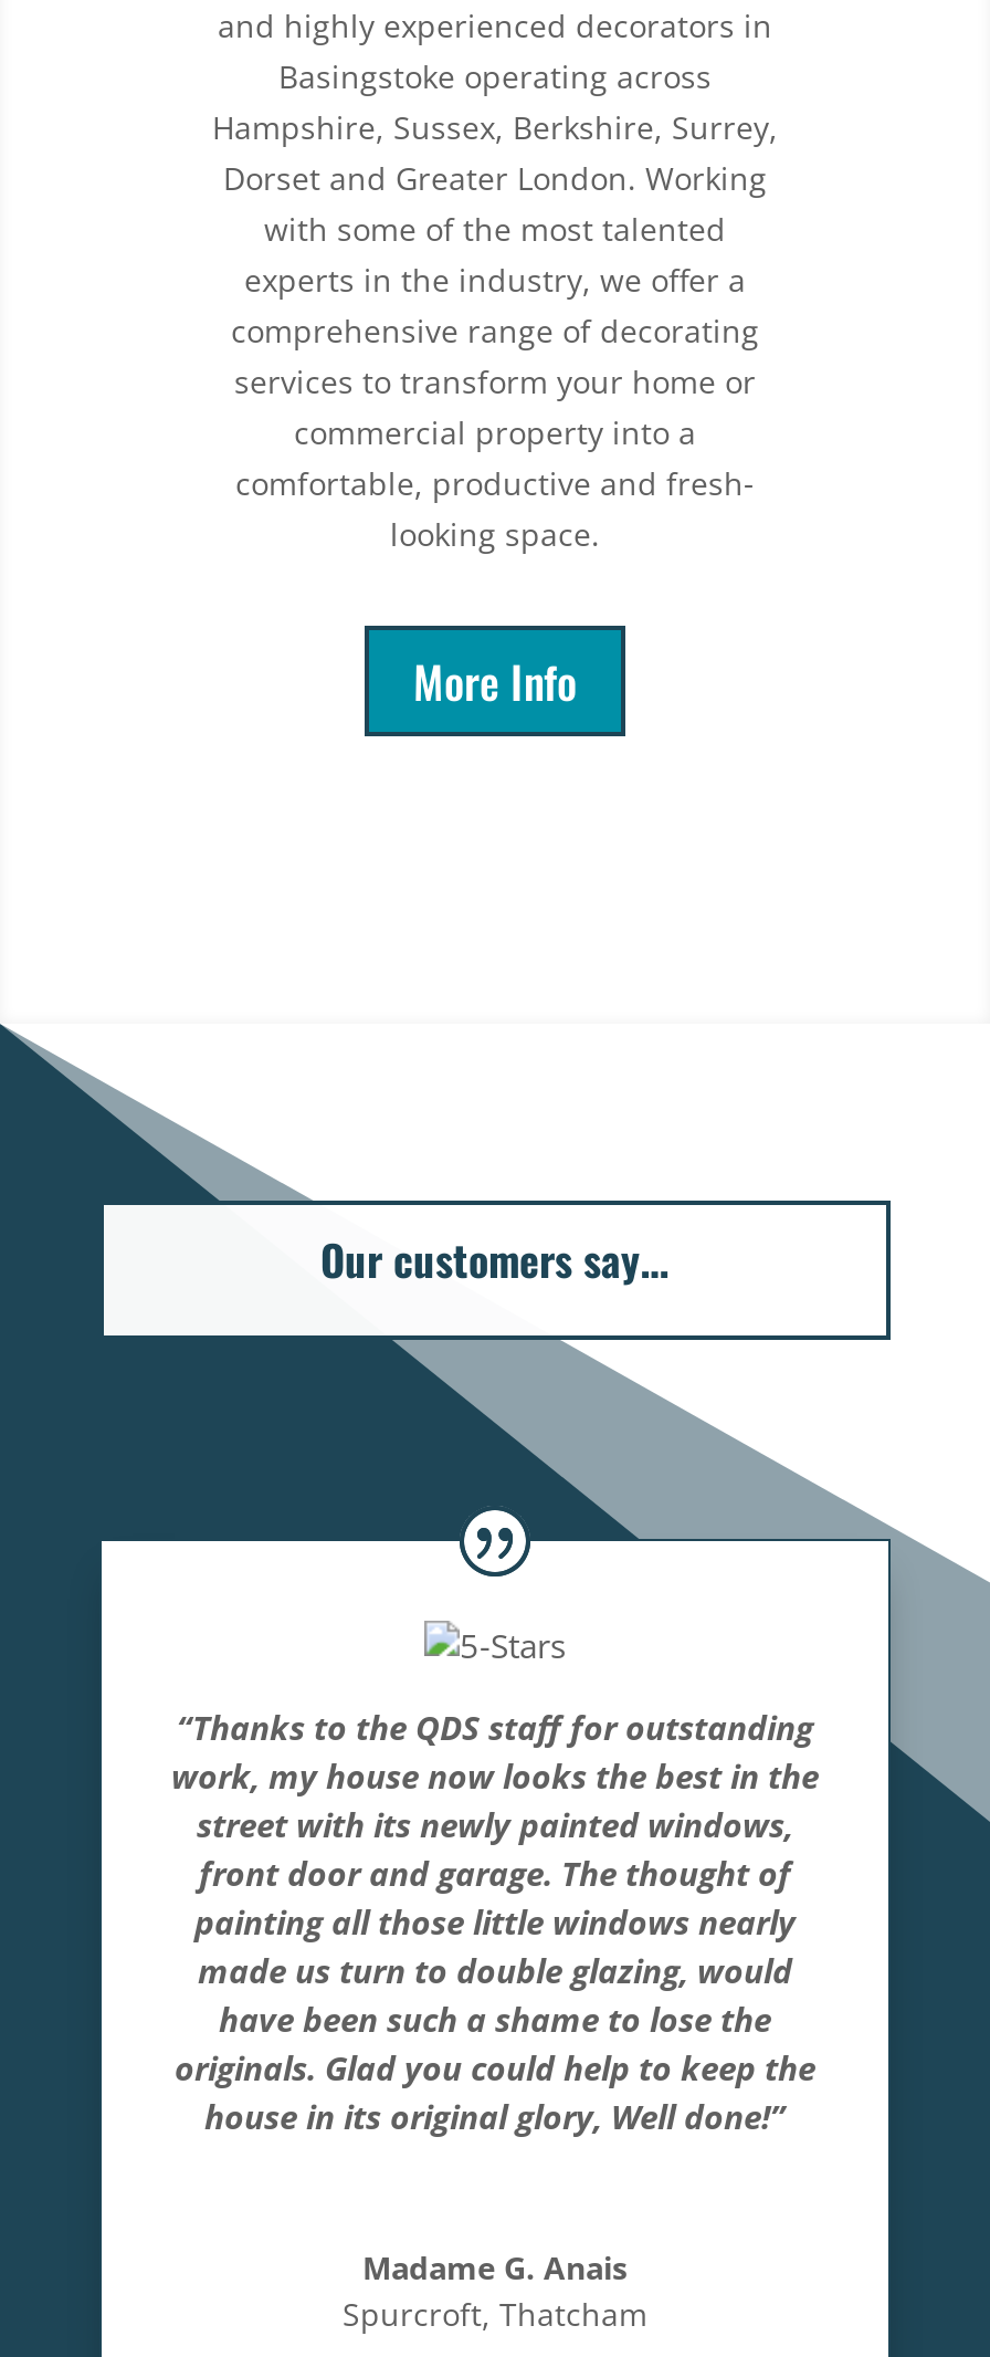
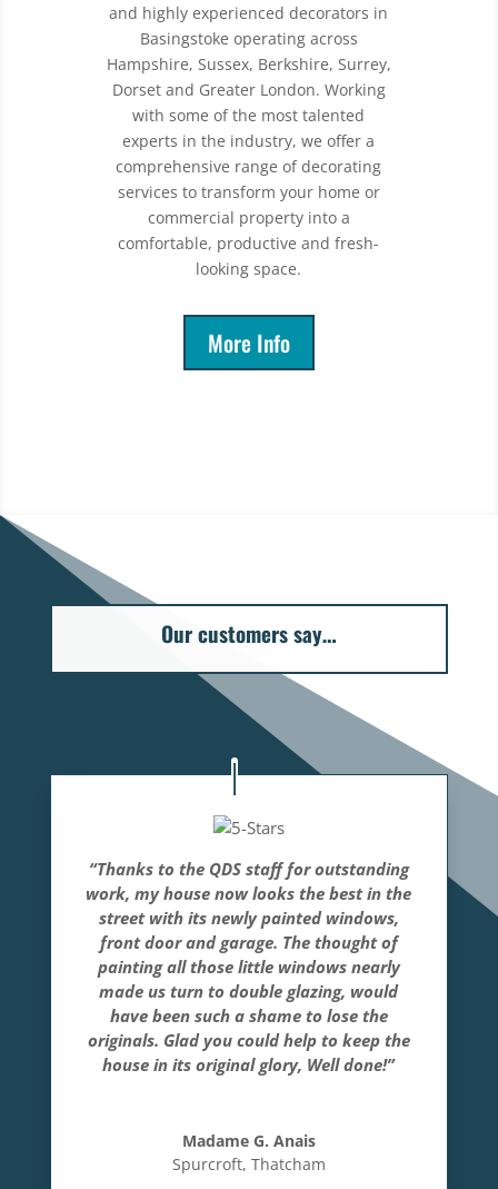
- [image]
+ [image]
